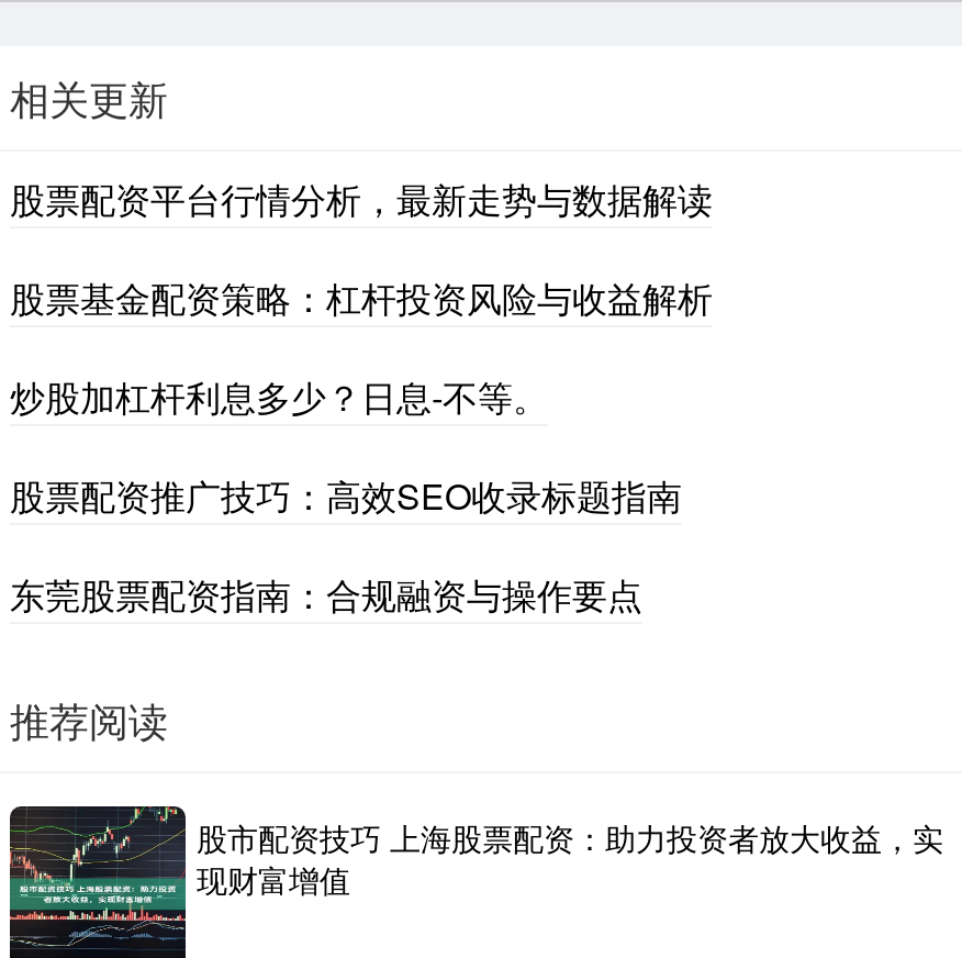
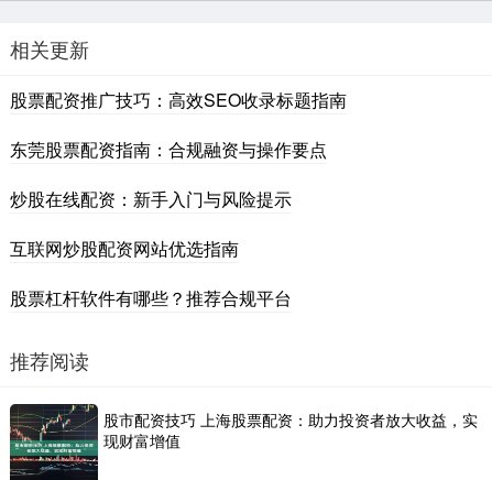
- 股票配资平台行情分析，最新走势与数据解读
- 股票基金配资策略：杠杆投资风险与收益解析
- 炒股加杠杆利息多少？日息-不等。

moved up: 股票配资推广技巧：高效SEO收录标题指南 | 东莞股票配资指南：合规融资与操作要点

+ 炒股在线配资：新手入门与风险提示
+ 互联网炒股配资网站优选指南
+ 股票杠杆软件有哪些？推荐合规平台
